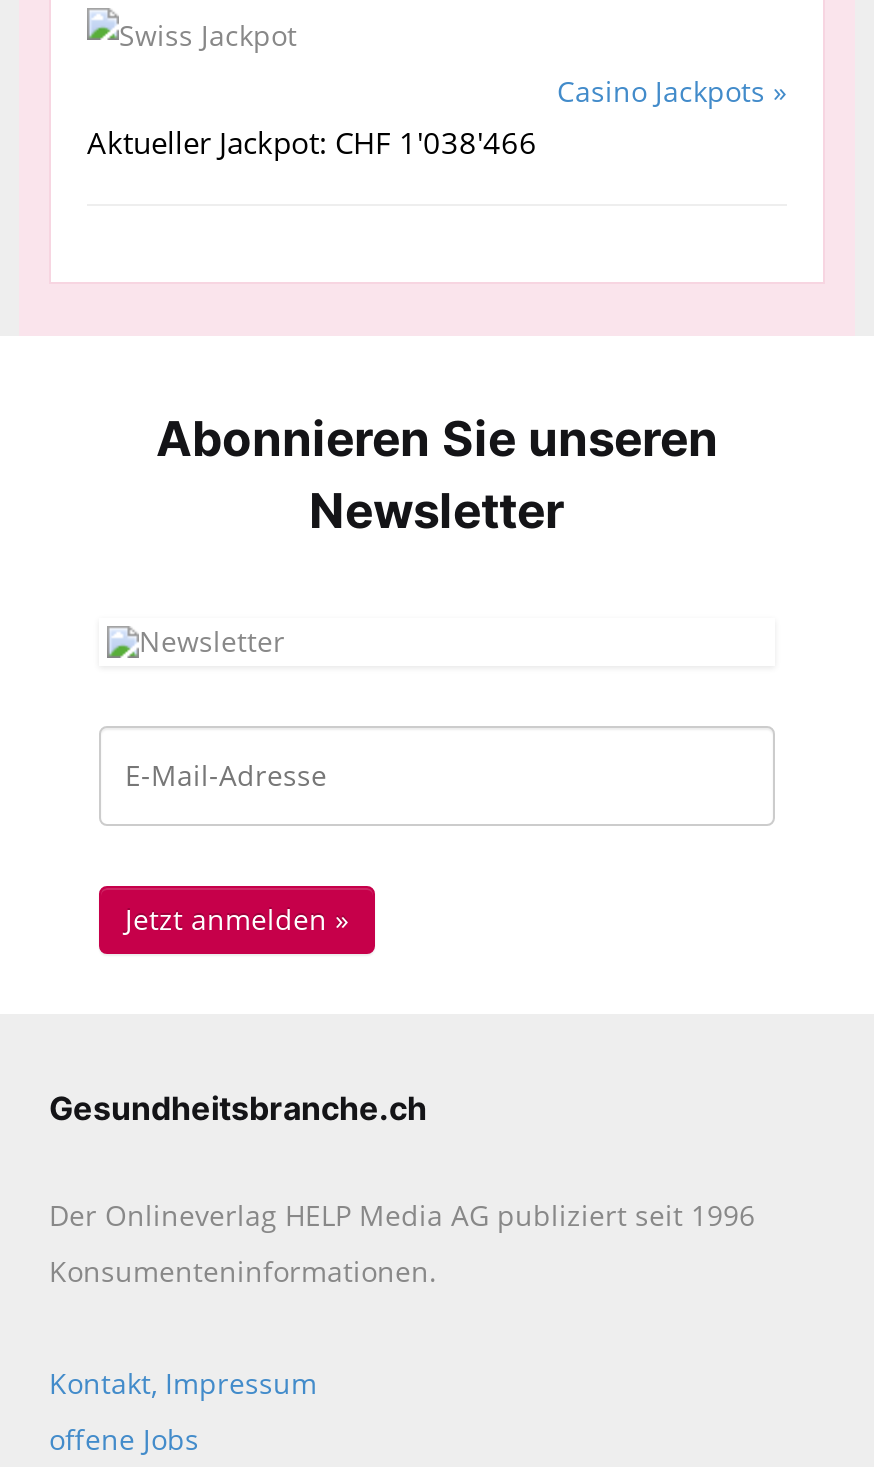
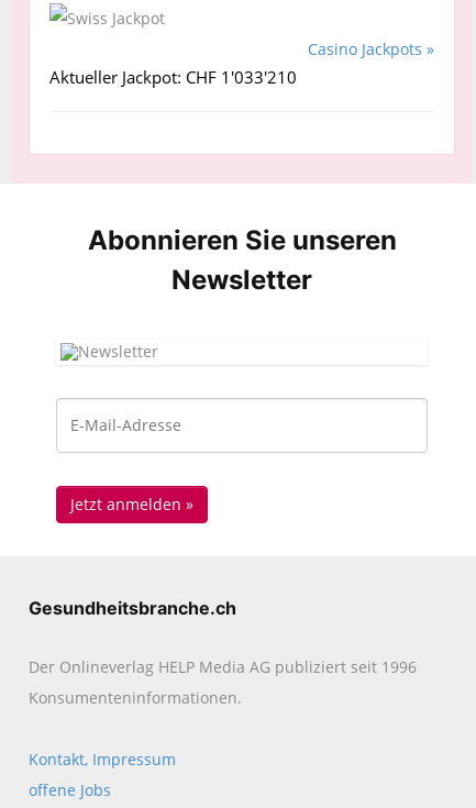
- Aktueller Jackpot: CHF 1'038'466
+ Aktueller Jackpot: CHF 1'033'210
